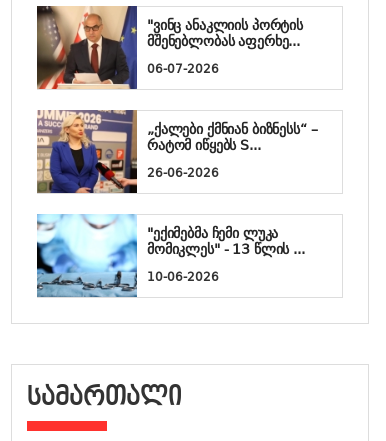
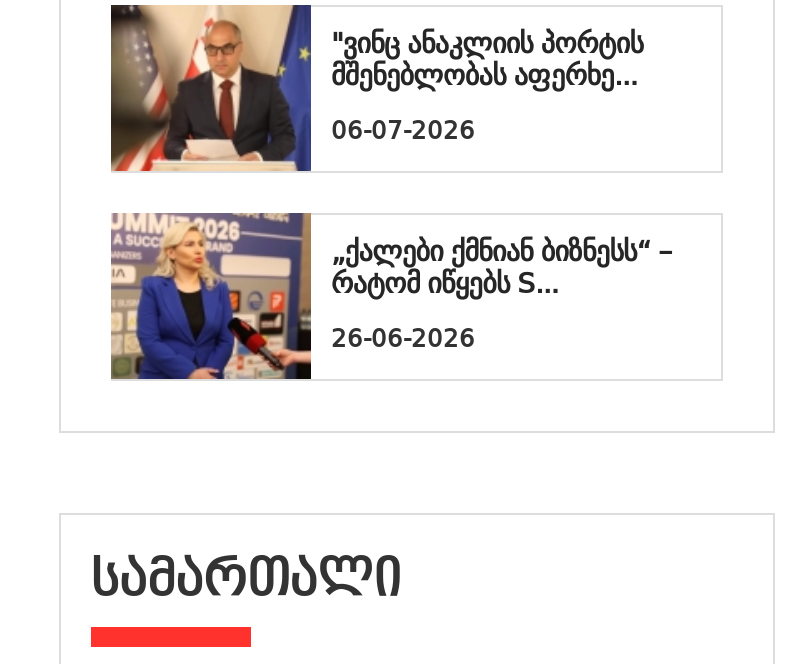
- [image]
- "ექიმებმა ჩემი ლუკა
- მომიკლეს" - 13 წლის ...
- 10-06-2026
